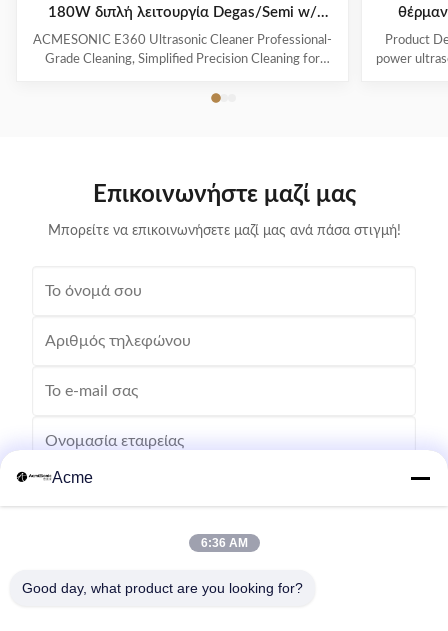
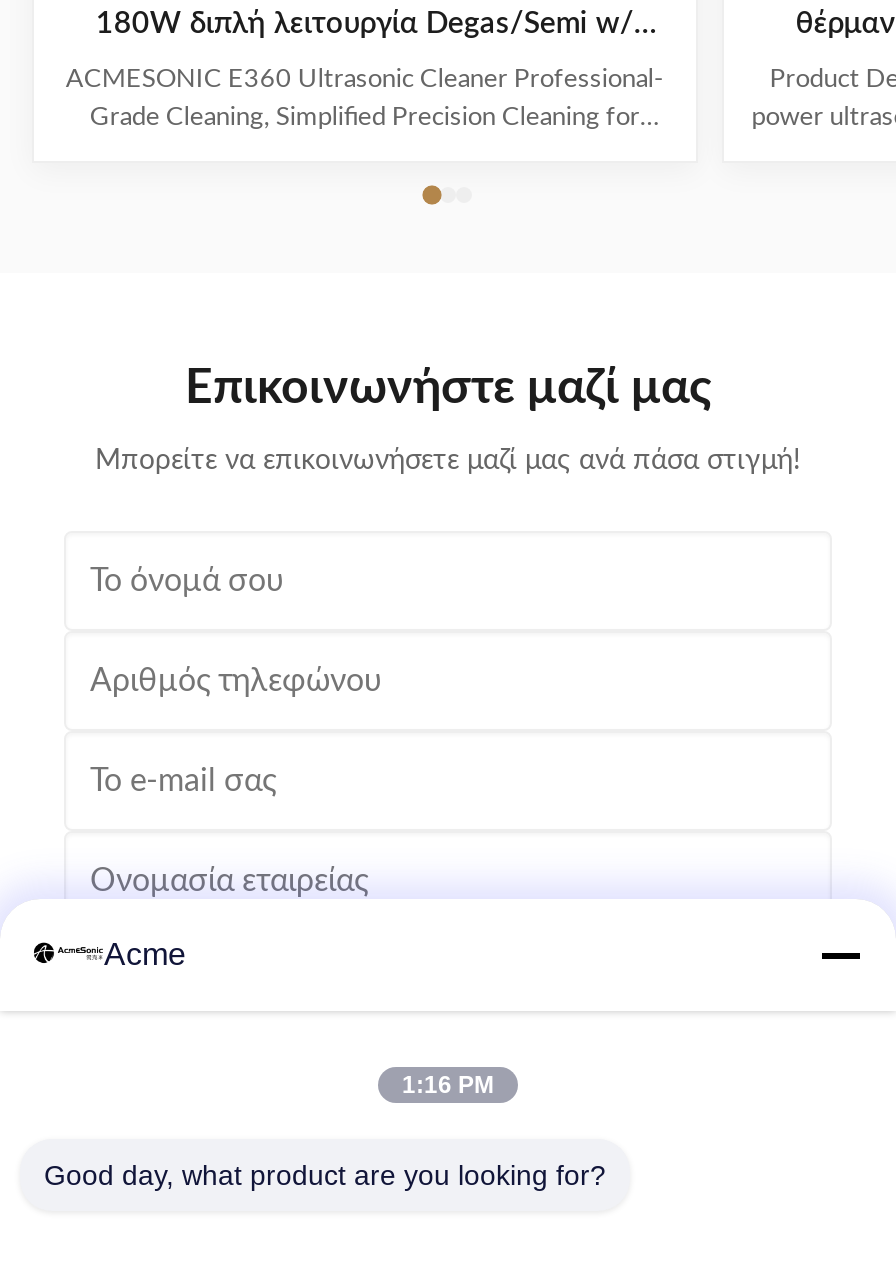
- 6:36 AM
+ 1:16 PM
